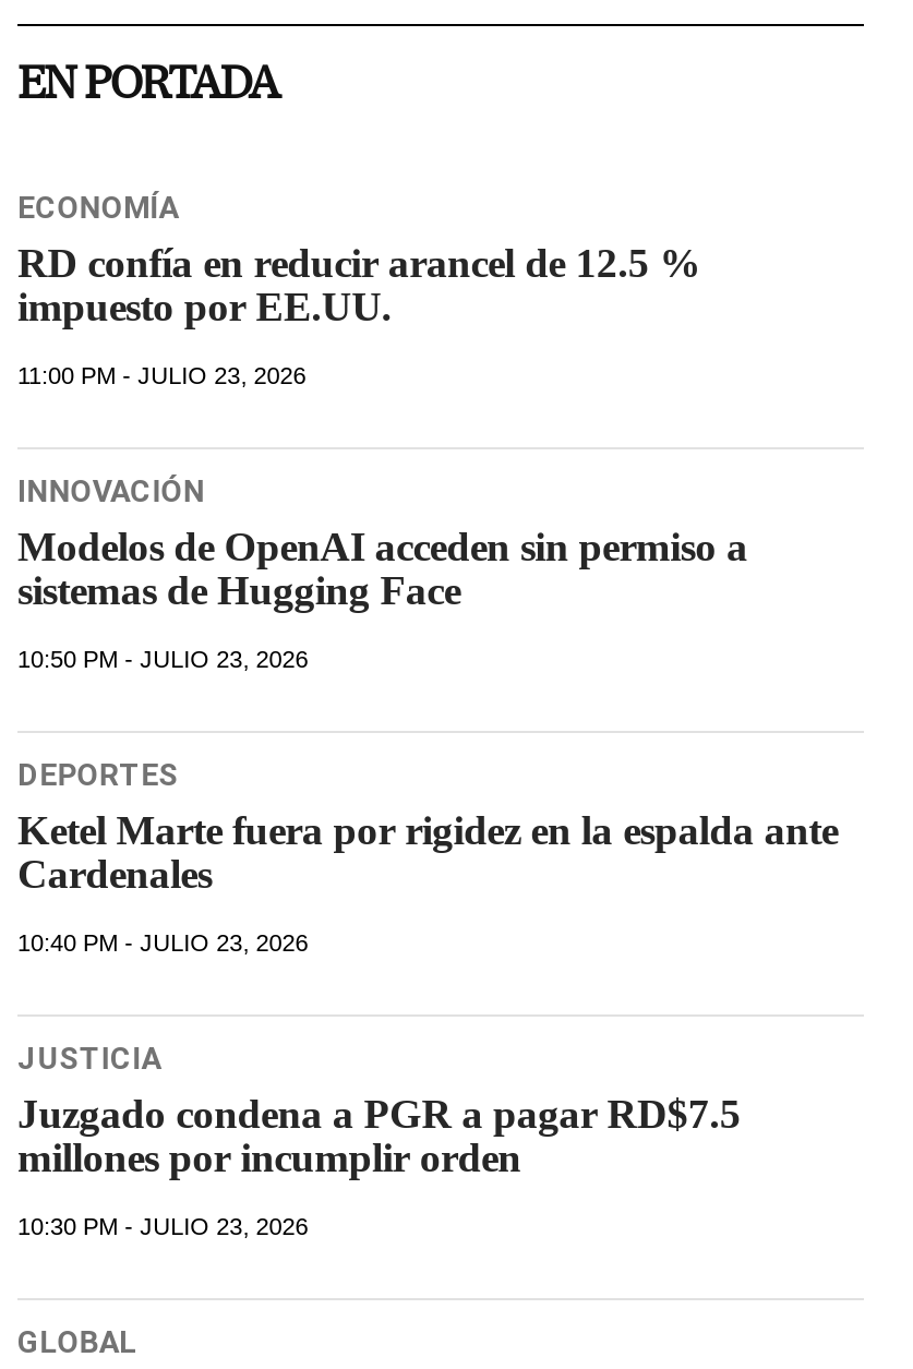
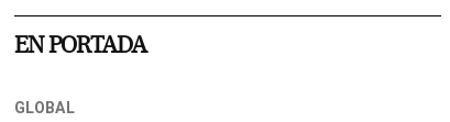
- ECONOMÍA
- RD confía en reducir arancel de 12.5 %
- impuesto por EE.UU.
- 11:00 PM - JULIO 23, 2026
- INNOVACIÓN
- Modelos de OpenAI acceden sin permiso a
- sistemas de Hugging Face
- 10:50 PM - JULIO 23, 2026
- DEPORTES
- Ketel Marte fuera por rigidez en la espalda ante
- Cardenales
- 10:40 PM - JULIO 23, 2026
- JUSTICIA
- Juzgado condena a PGR a pagar RD$7.5
- millones por incumplir orden
- 10:30 PM - JULIO 23, 2026
